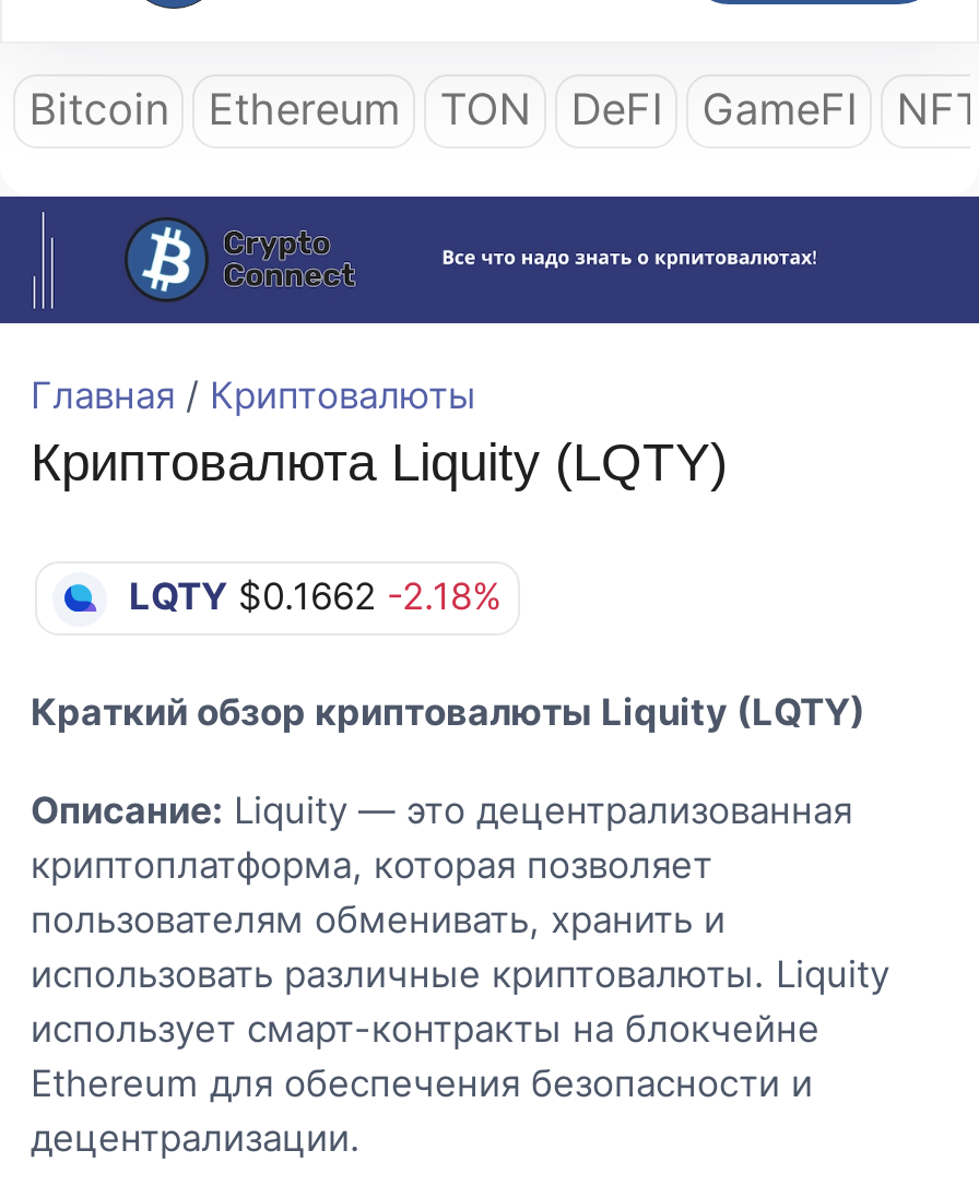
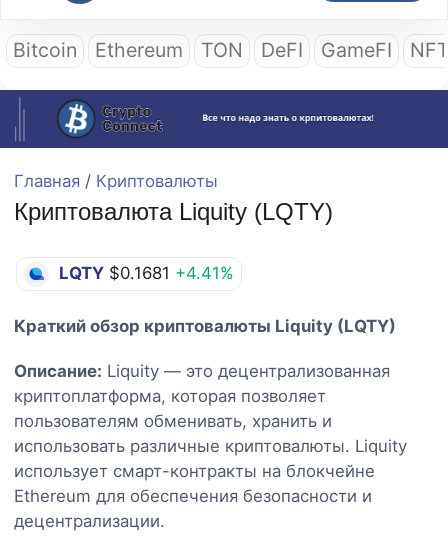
- LQTY $0.1662 -2.18%
+ LQTY $0.1681 +4.41%
